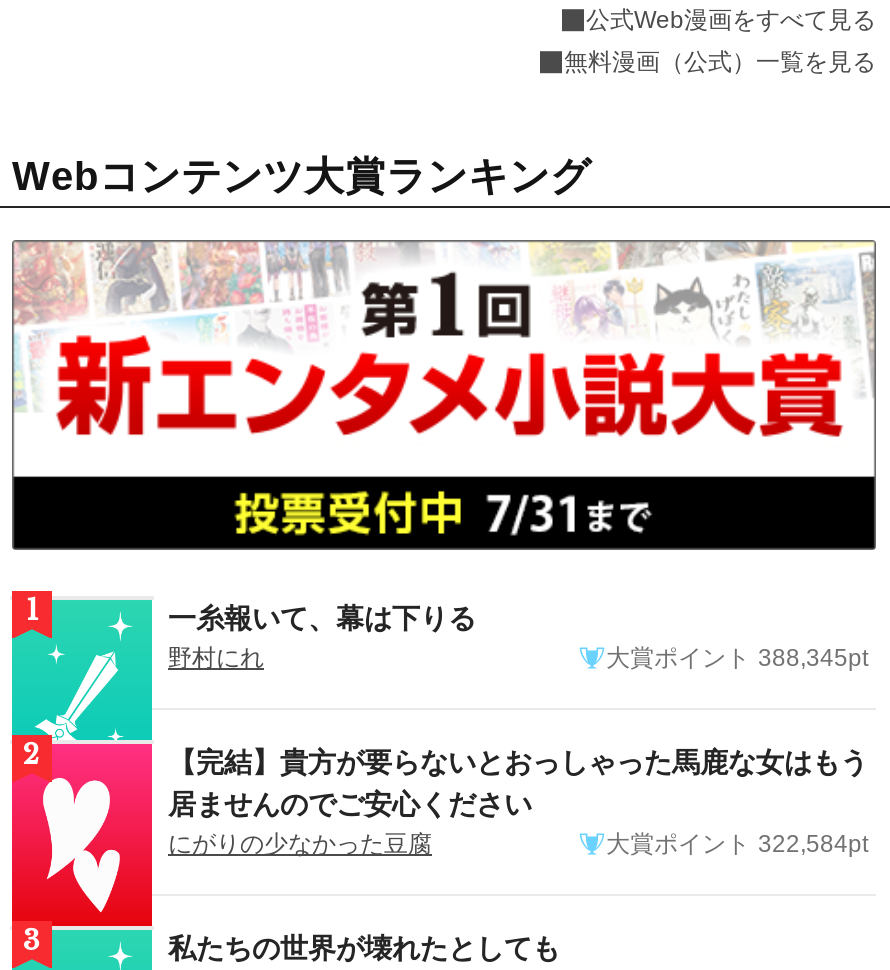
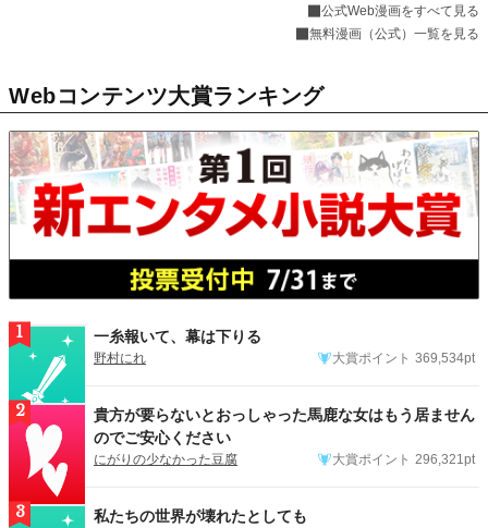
- 大賞ポイント 388,345pt
+ 大賞ポイント 369,534pt

- 【完結】貴方が要らないとおっしゃった馬鹿な女はもう
- 居ませんのでご安心ください
+ 貴方が要らないとおっしゃった馬鹿な女はもう居ません
+ のでご安心ください

- 大賞ポイント 322,584pt
+ 大賞ポイント 296,321pt
